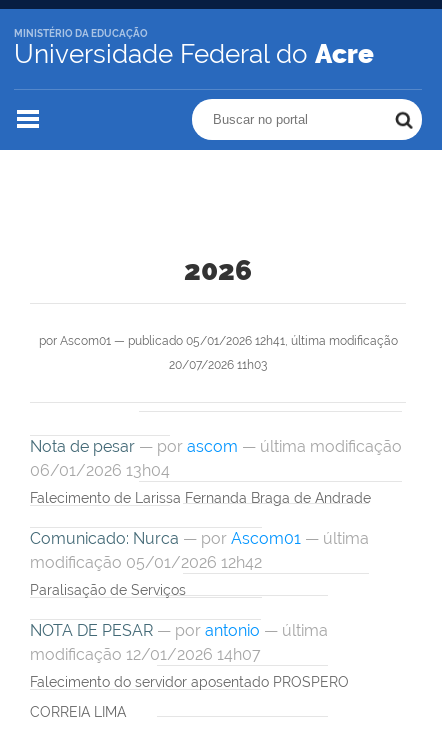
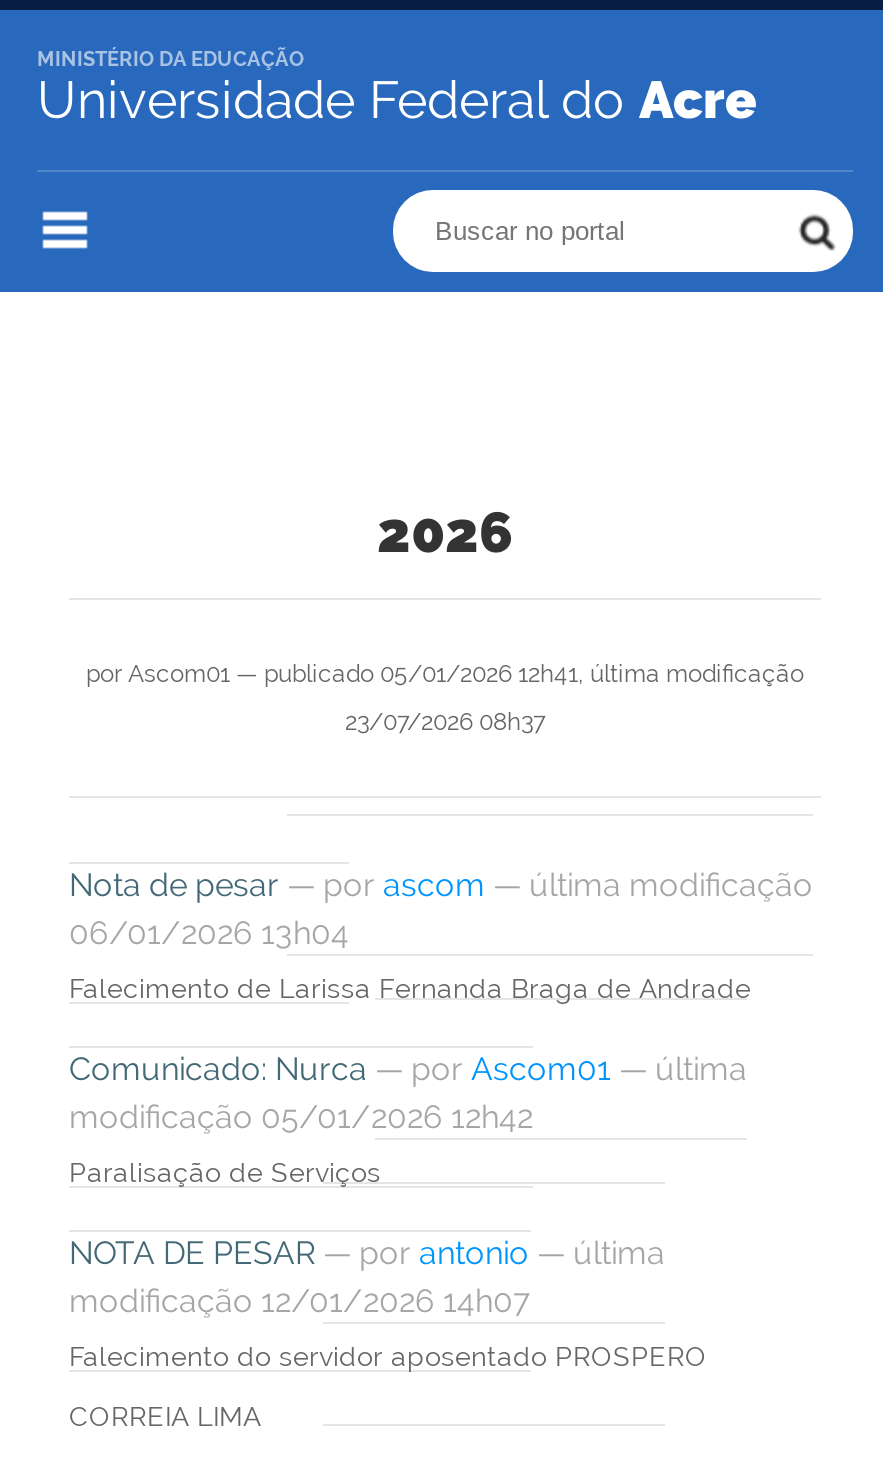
- 20/07/2026 11h03
+ 23/07/2026 08h37
